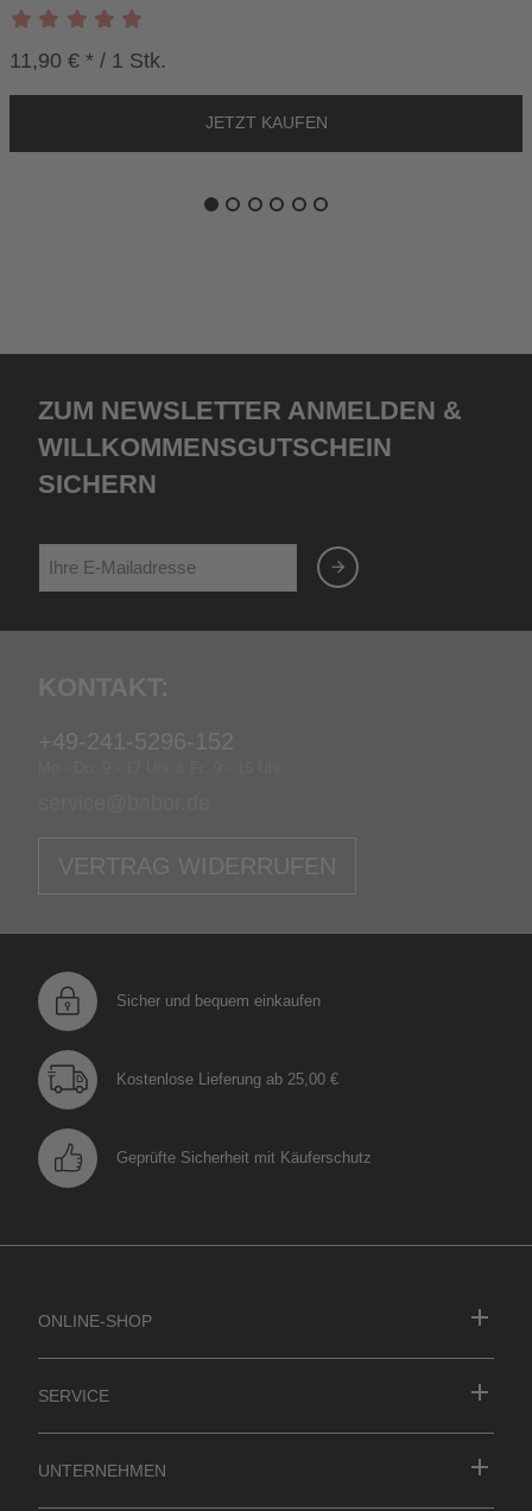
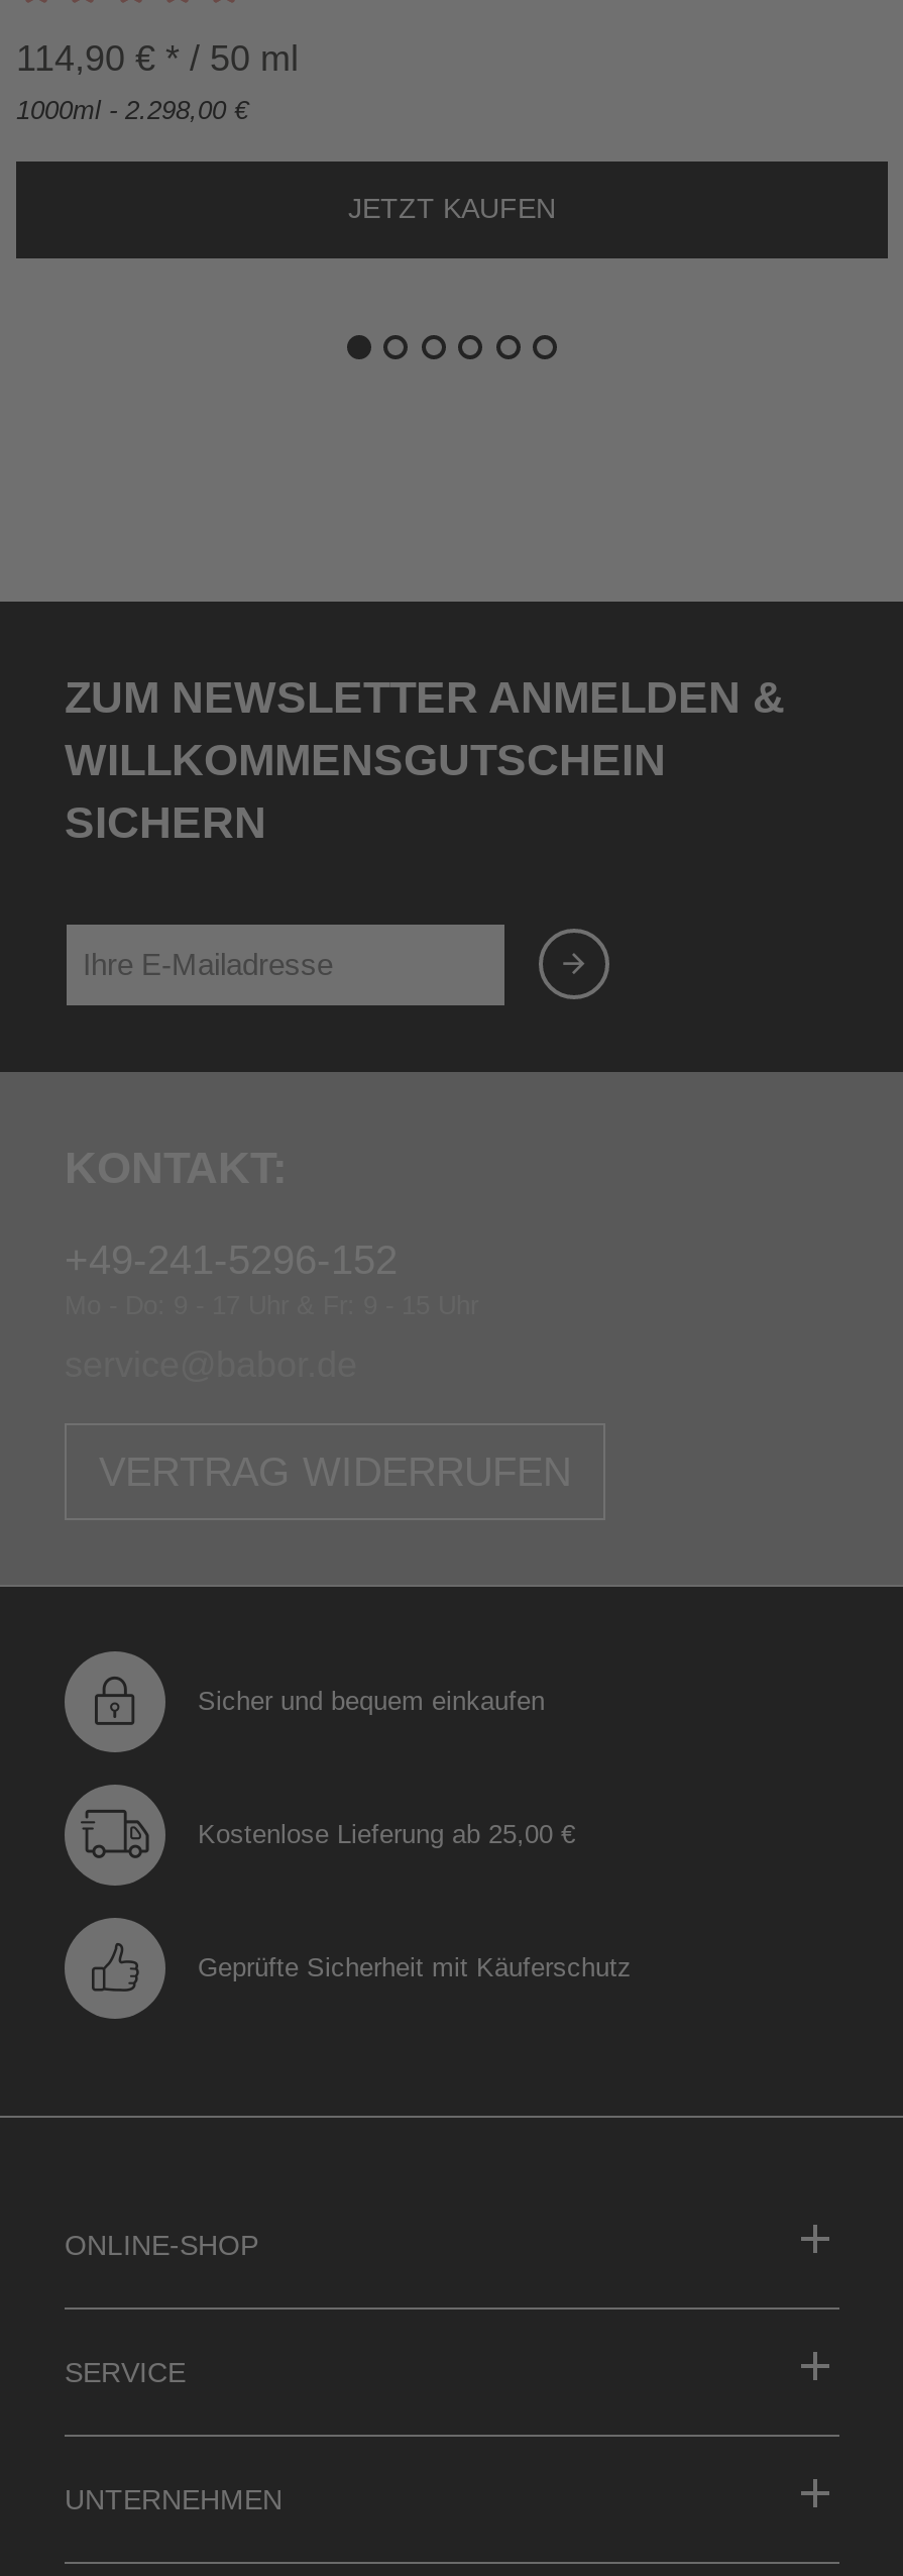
- 11,90 € * / 1 Stk.
+ 114,90 € * / 50 ml
+ 1000ml - 2.298,00 €
